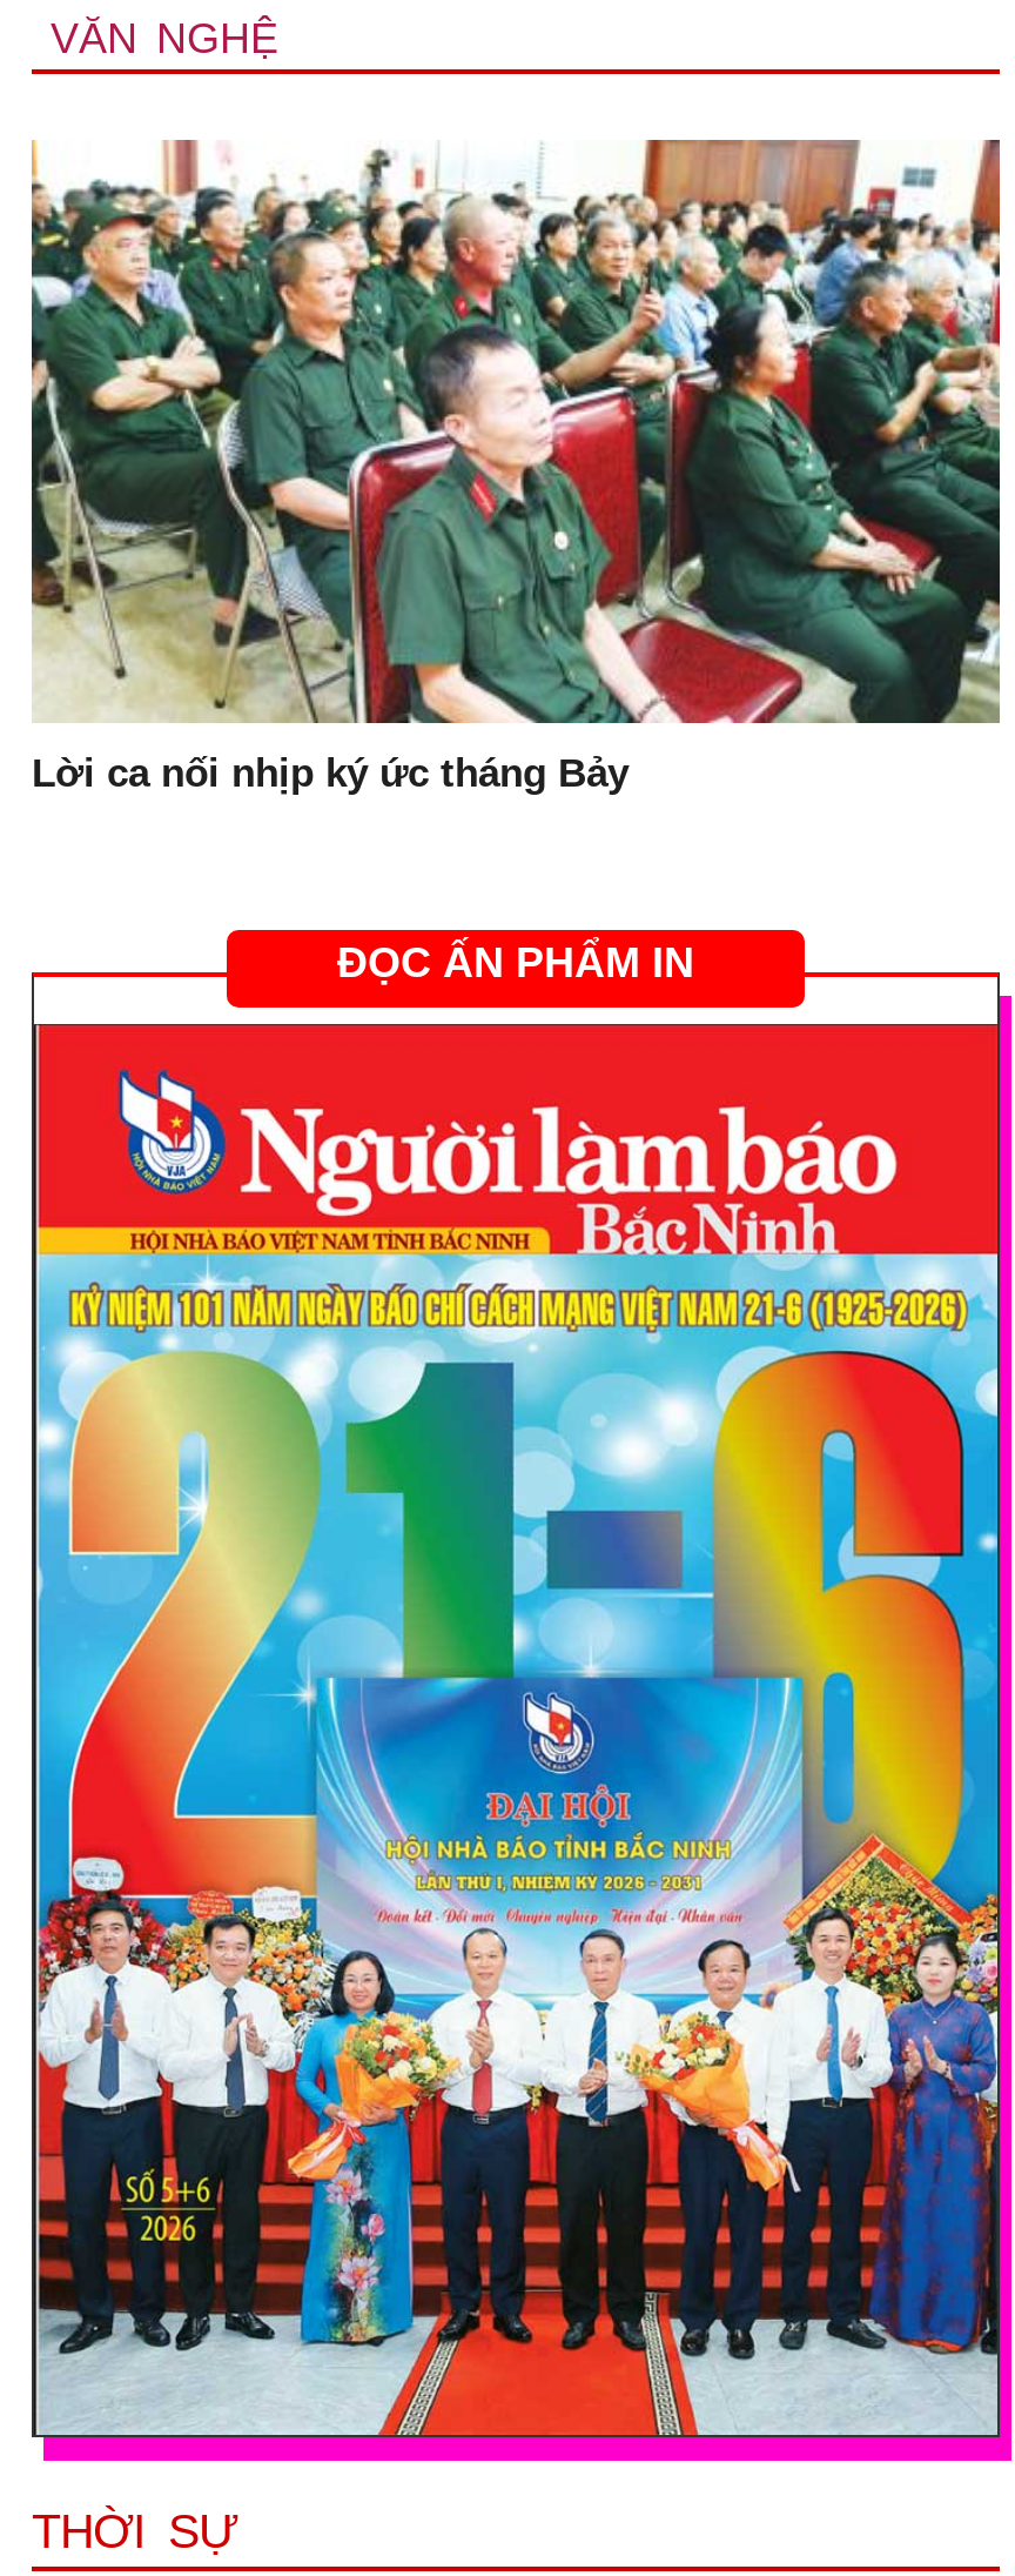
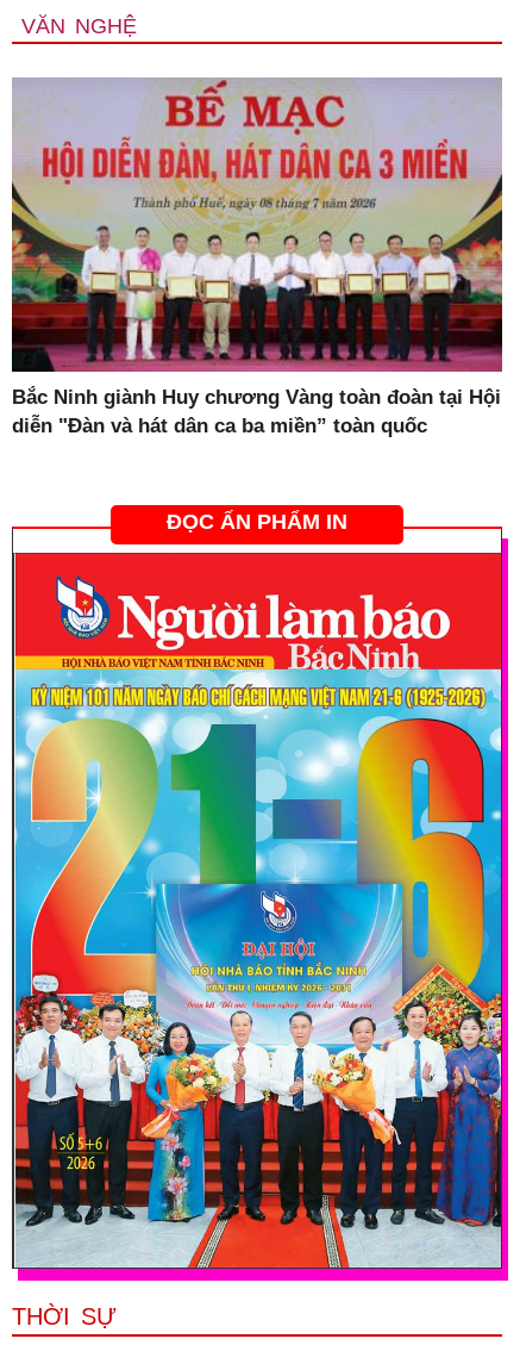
- [image]
- Lời ca nối nhịp ký ức tháng Bảy
+ [image]
+ Bắc Ninh giành Huy chương Vàng toàn đoàn tại Hội
+ diễn "Đàn và hát dân ca ba miền” toàn quốc
